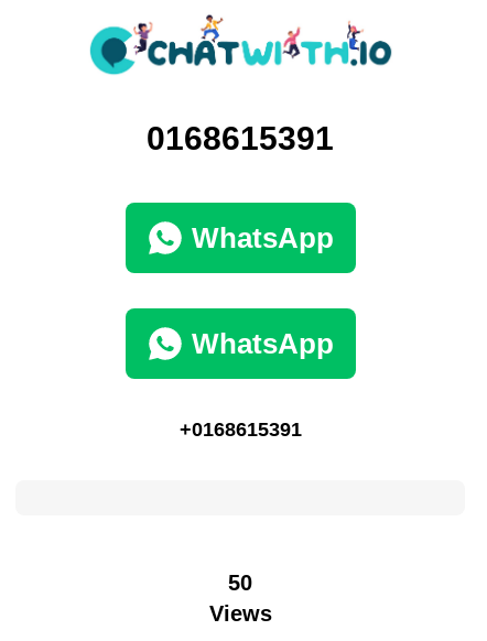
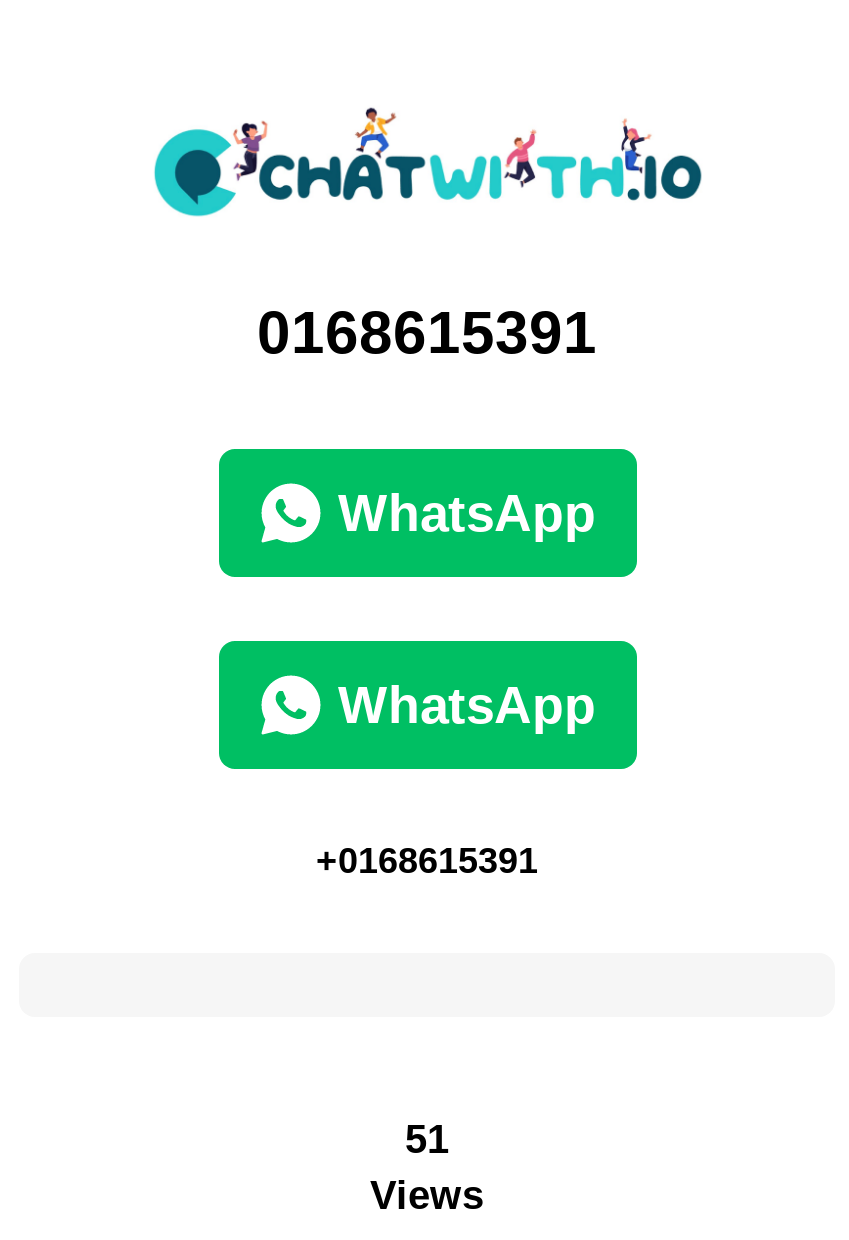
- 50
+ 51
